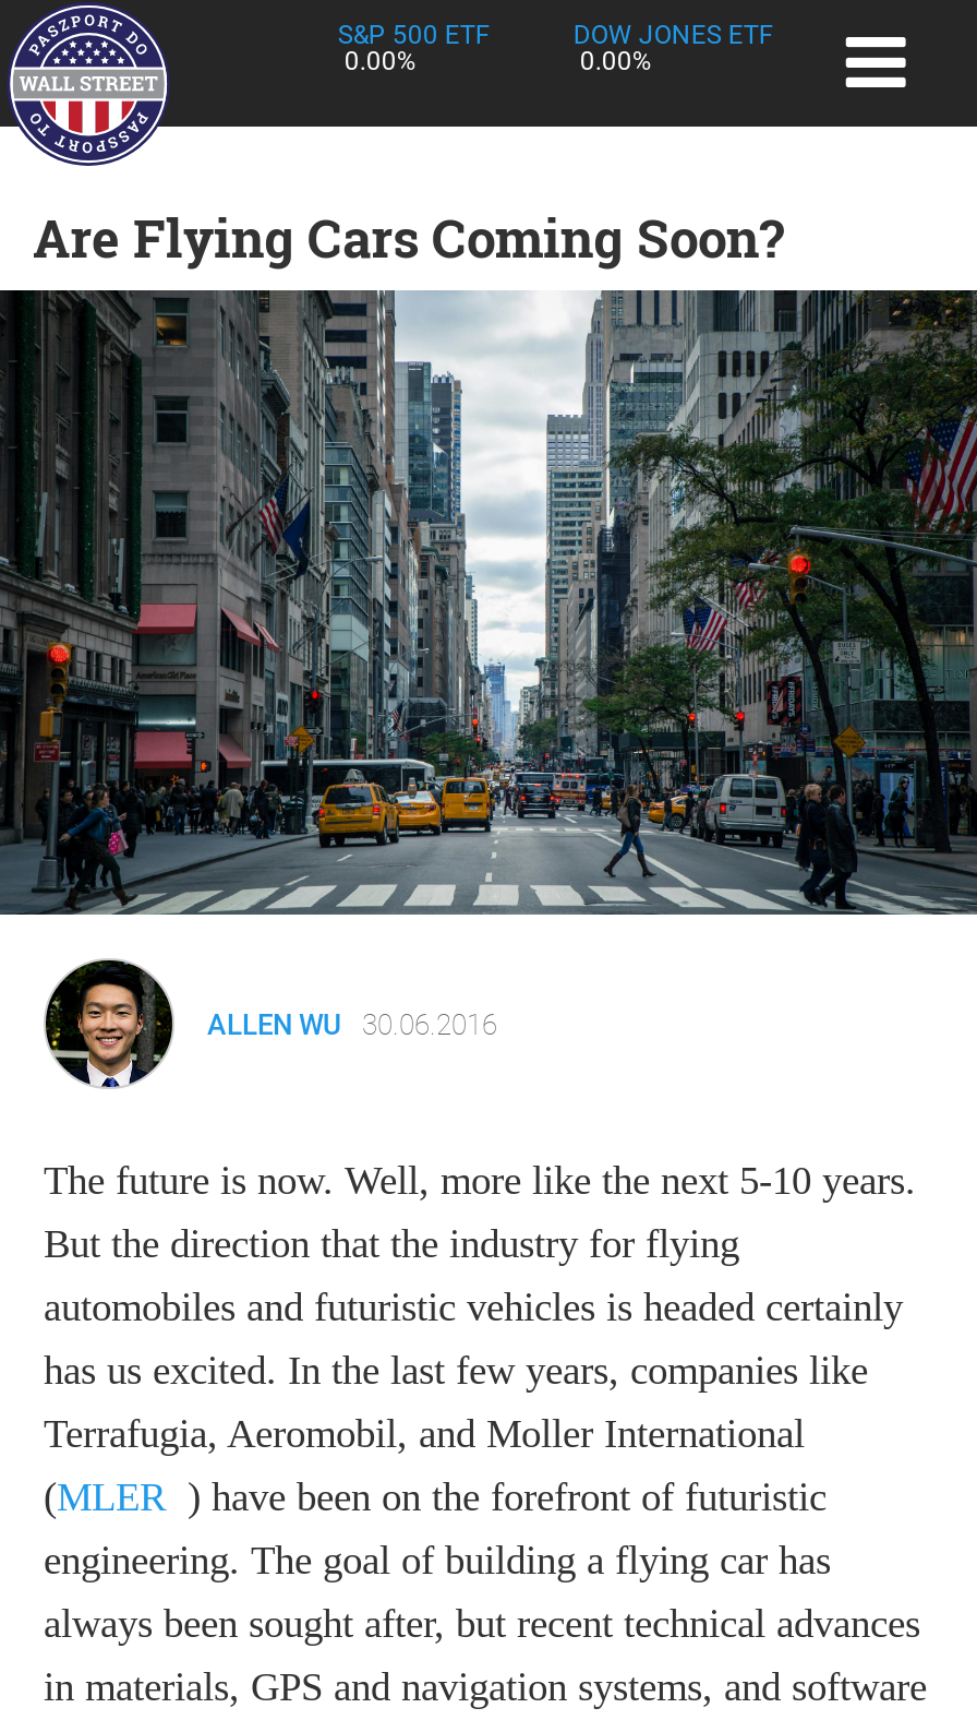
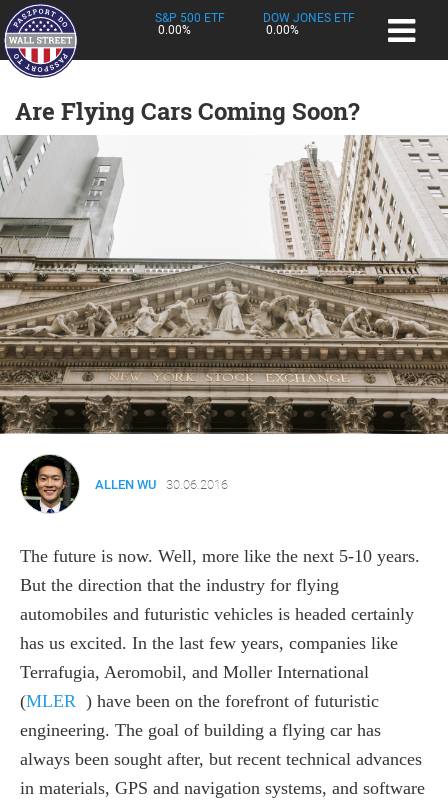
- [image]
+ [image]
